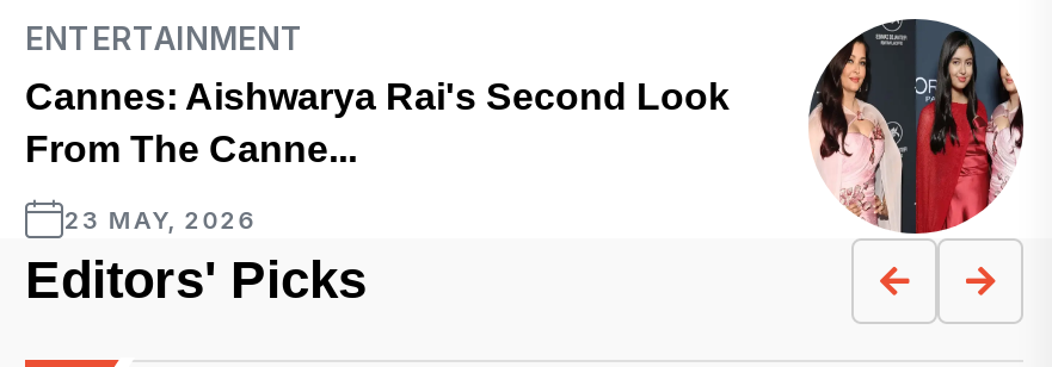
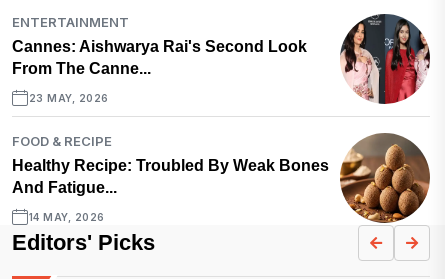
+ [image]
+ FOOD & RECIPE
+ Healthy Recipe: Troubled By Weak Bones
+ And Fatigue...
+ 14 MAY, 2026
